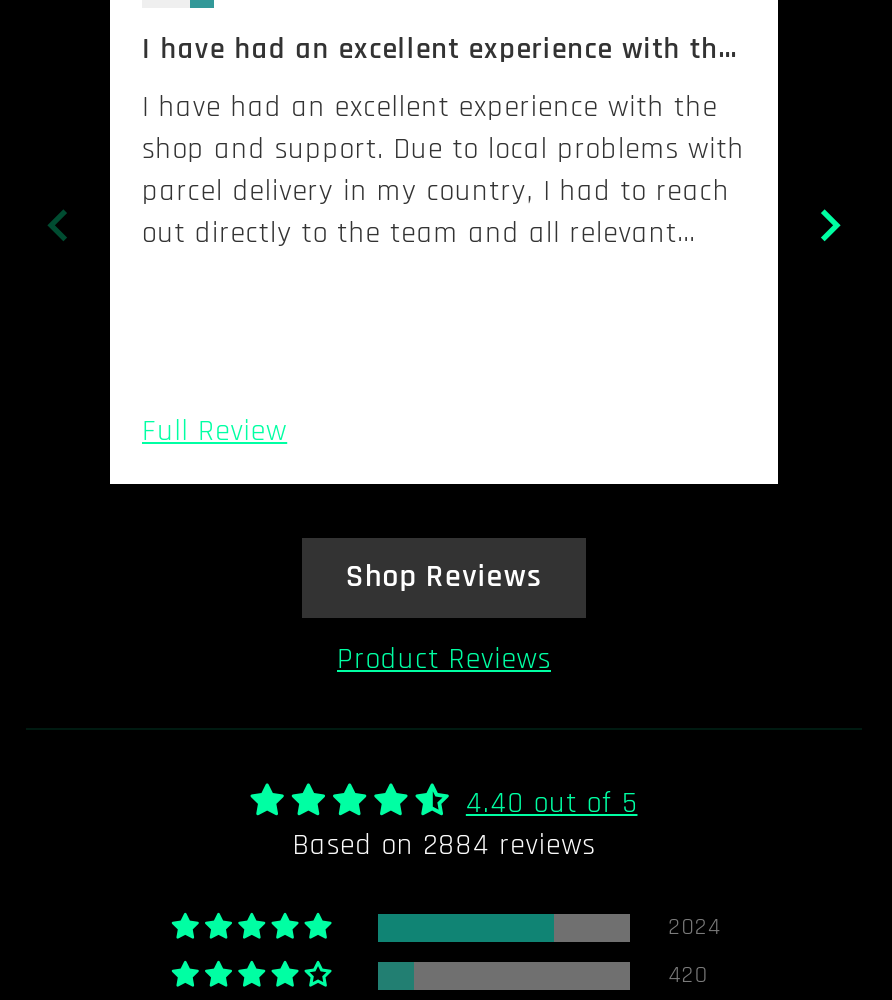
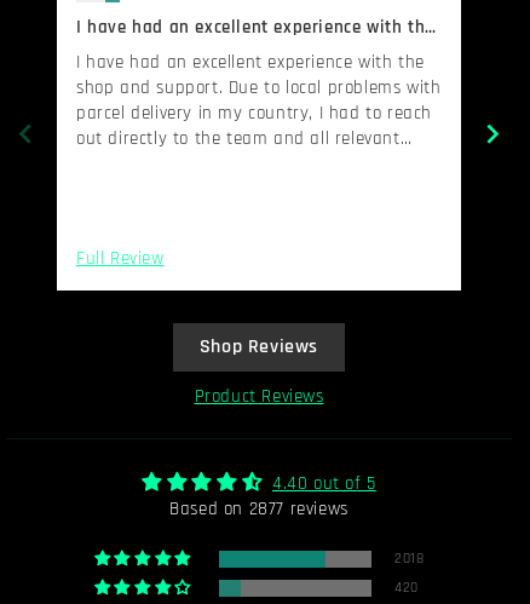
- Based on 2884 reviews
+ Based on 2877 reviews

- 2024
+ 2018
